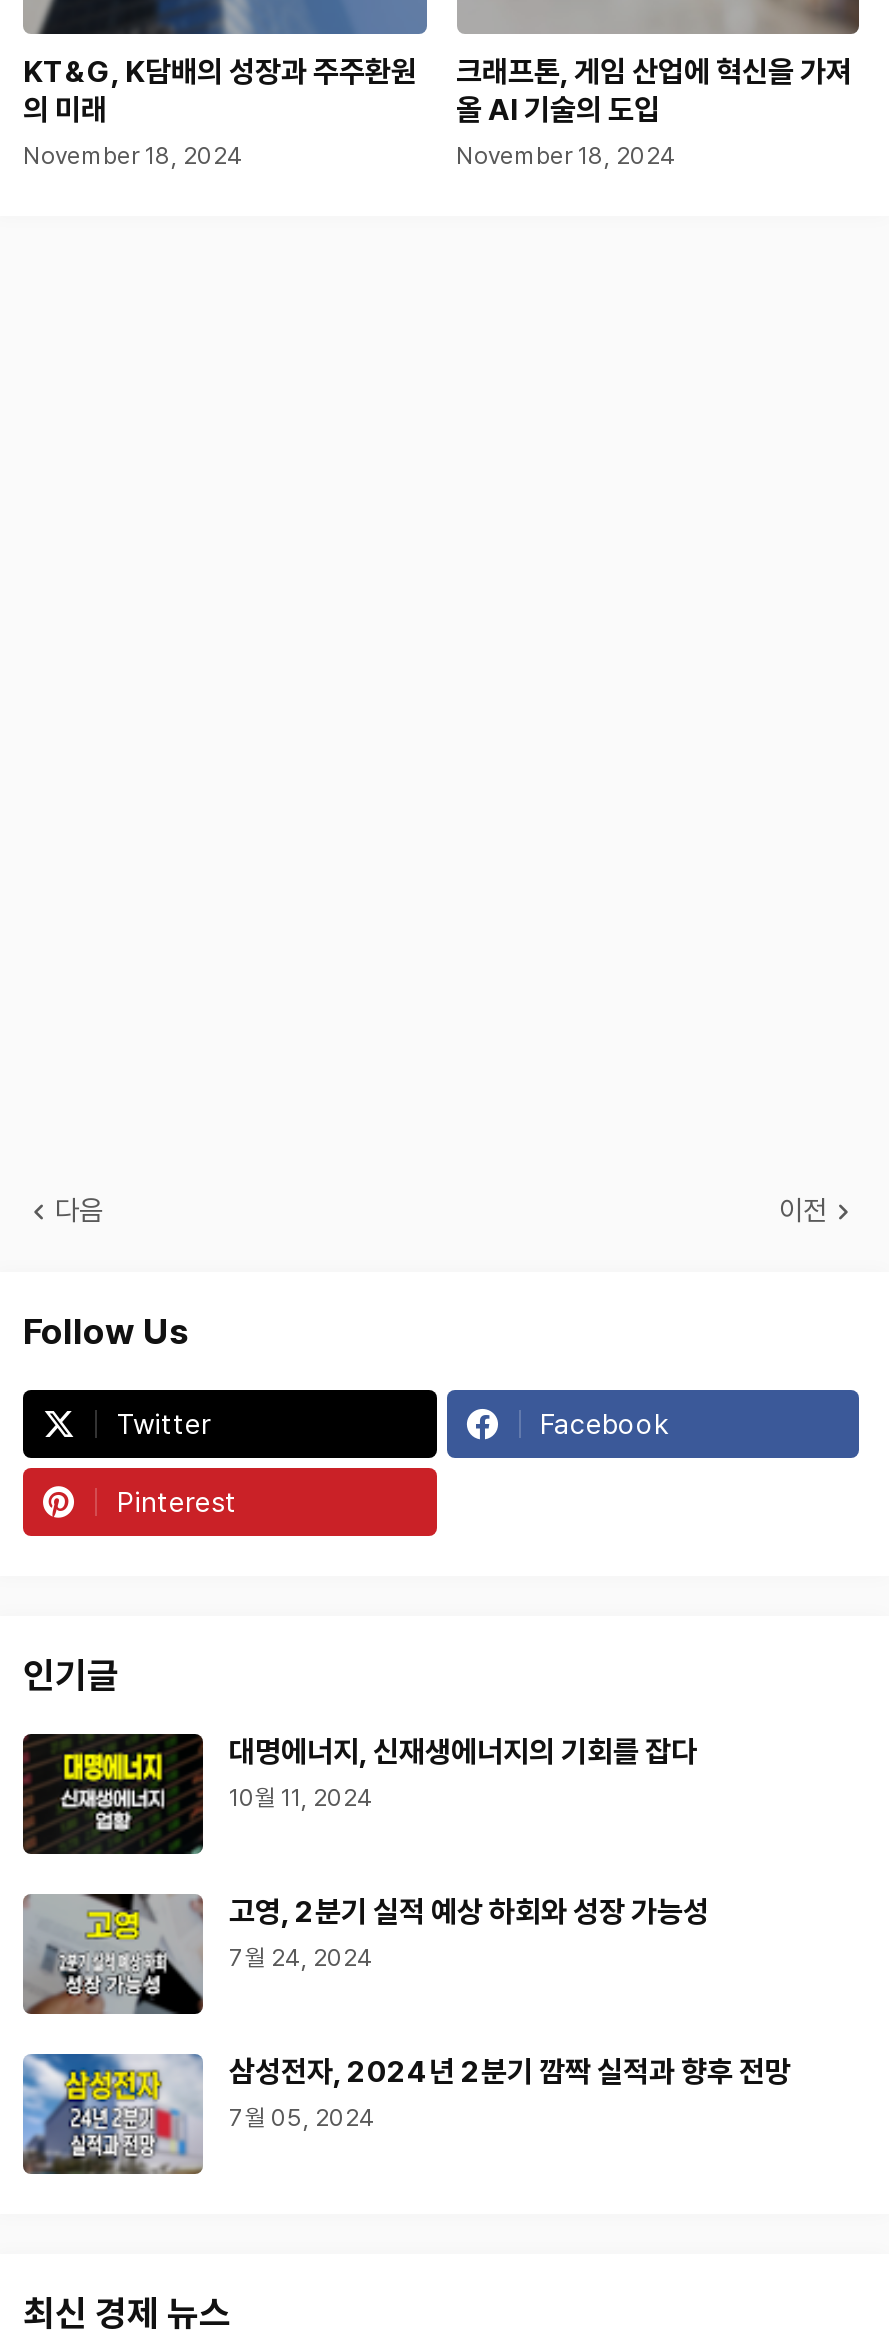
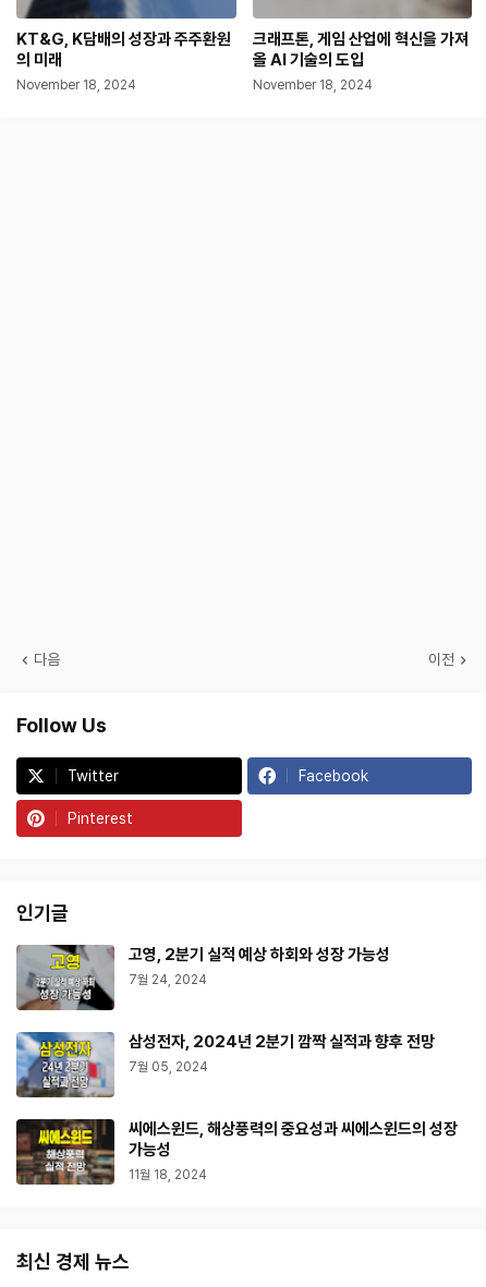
- [image]
- 대명에너지, 신재생에너지의 기회를 잡다
- 10월 11, 2024

moved up: [image] | 고영, 2분기 실적 예상 하회와 성장 가능성 | 7월 24, 2024 | 삼성전자, 2024년 2분기 깜짝 실적과 향후 전망 | 7월 05, 2024

+ [image]
+ 씨에스윈드, 해상풍력의 중요성과 씨에스윈드의 성장
+ 가능성
+ 11월 18, 2024
